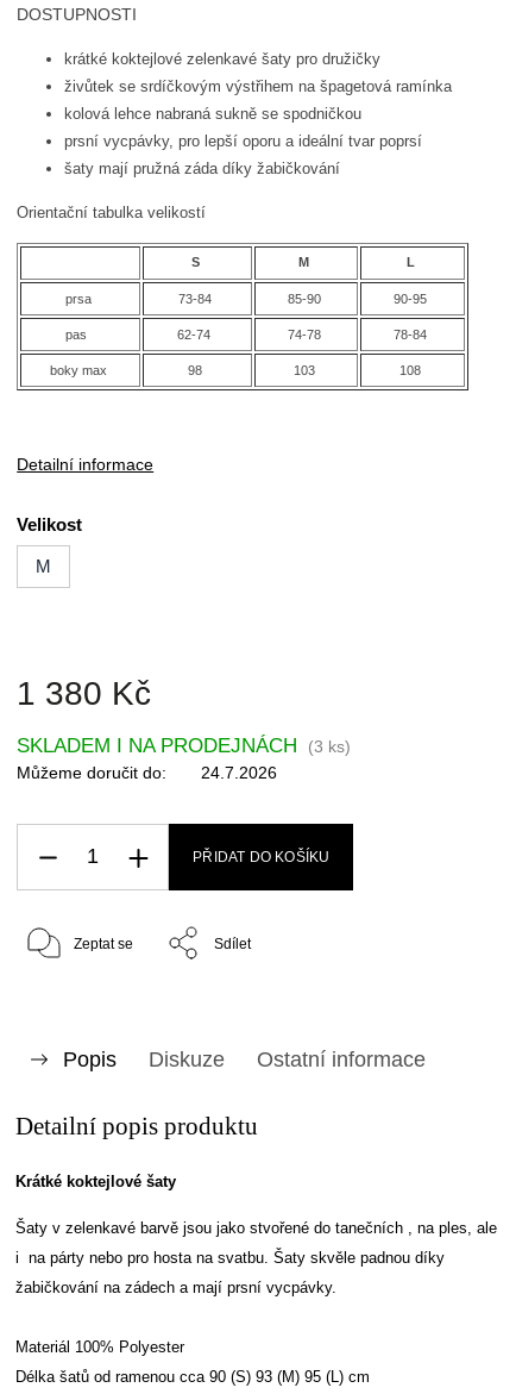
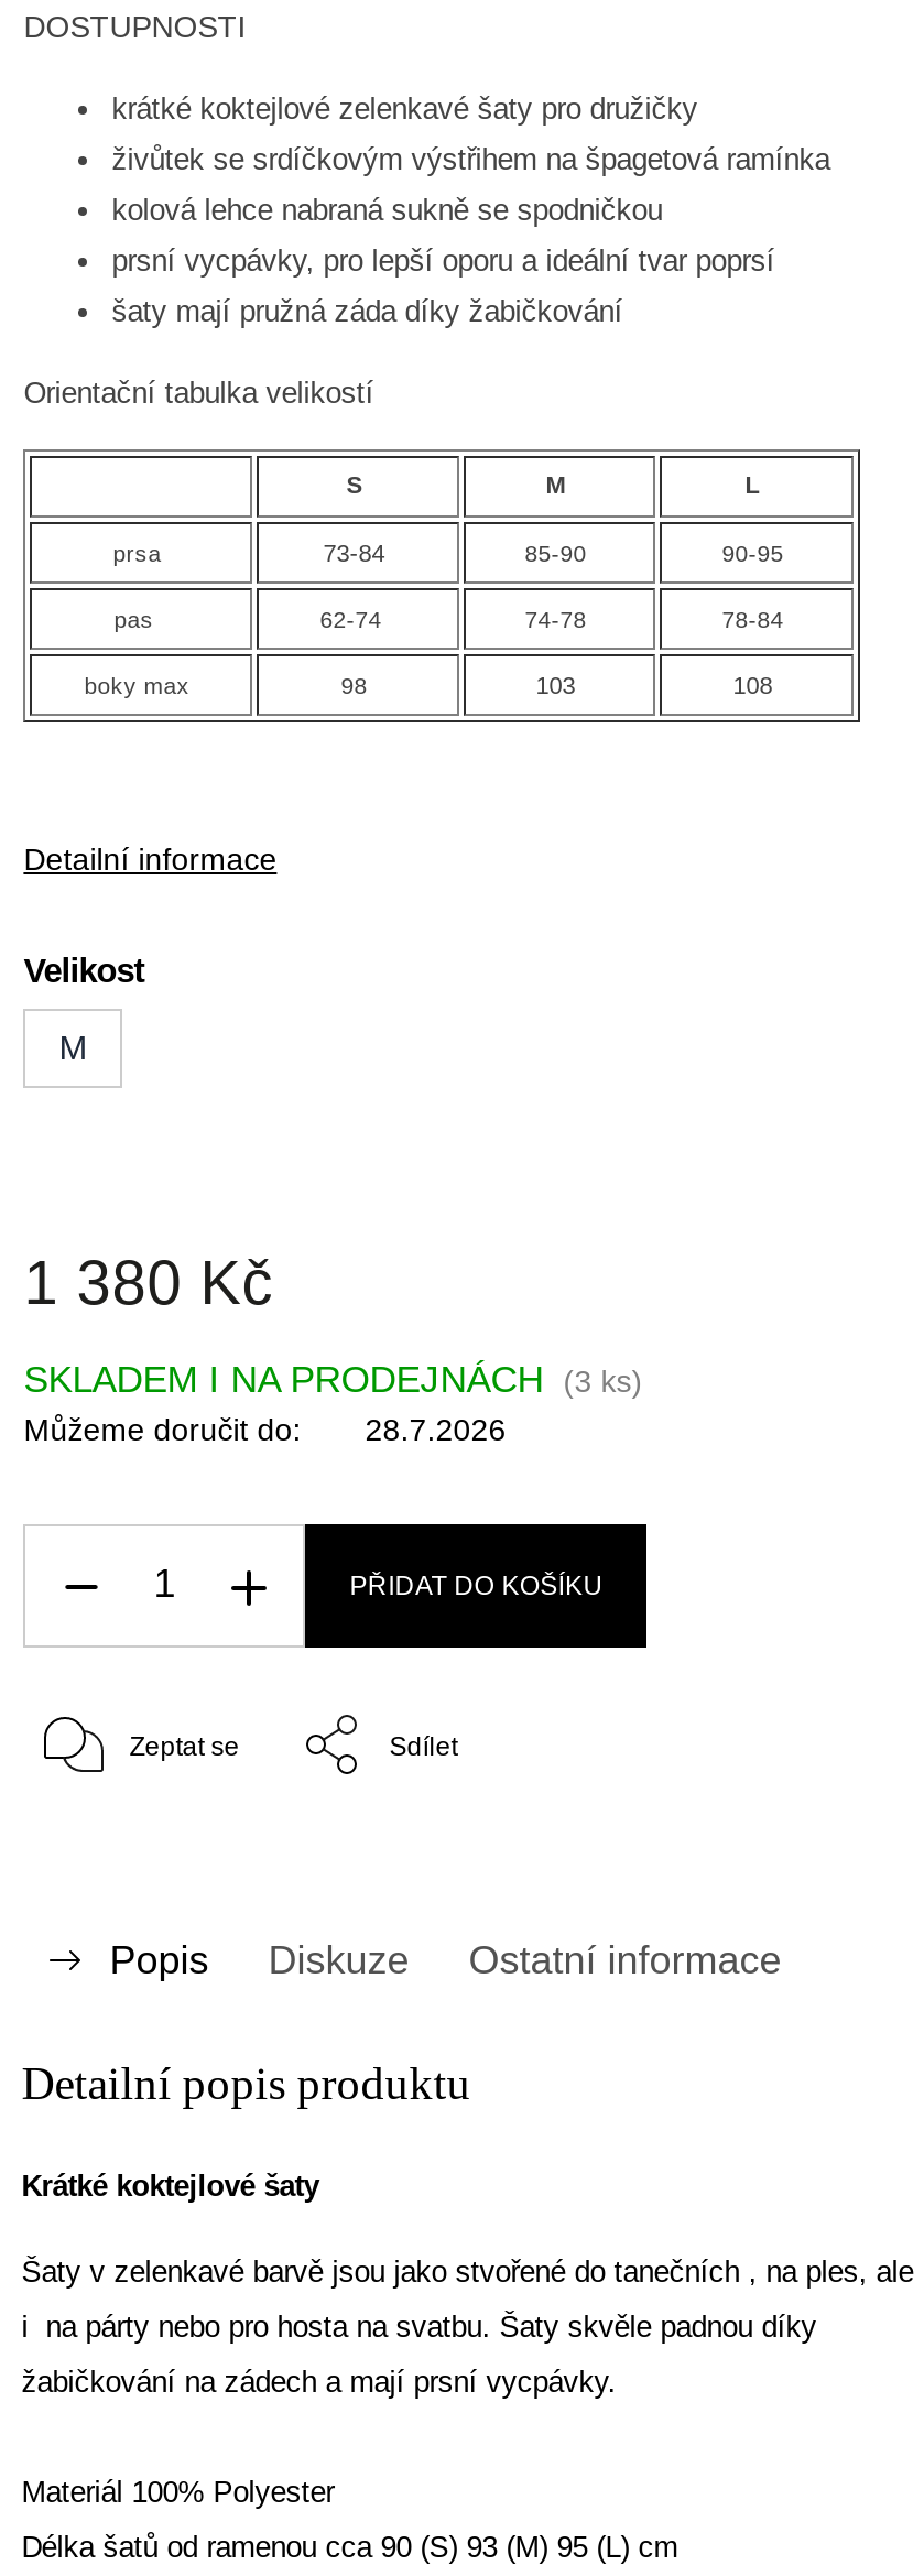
- Můžeme doručit do: 24.7.2026
+ Můžeme doručit do: 28.7.2026
